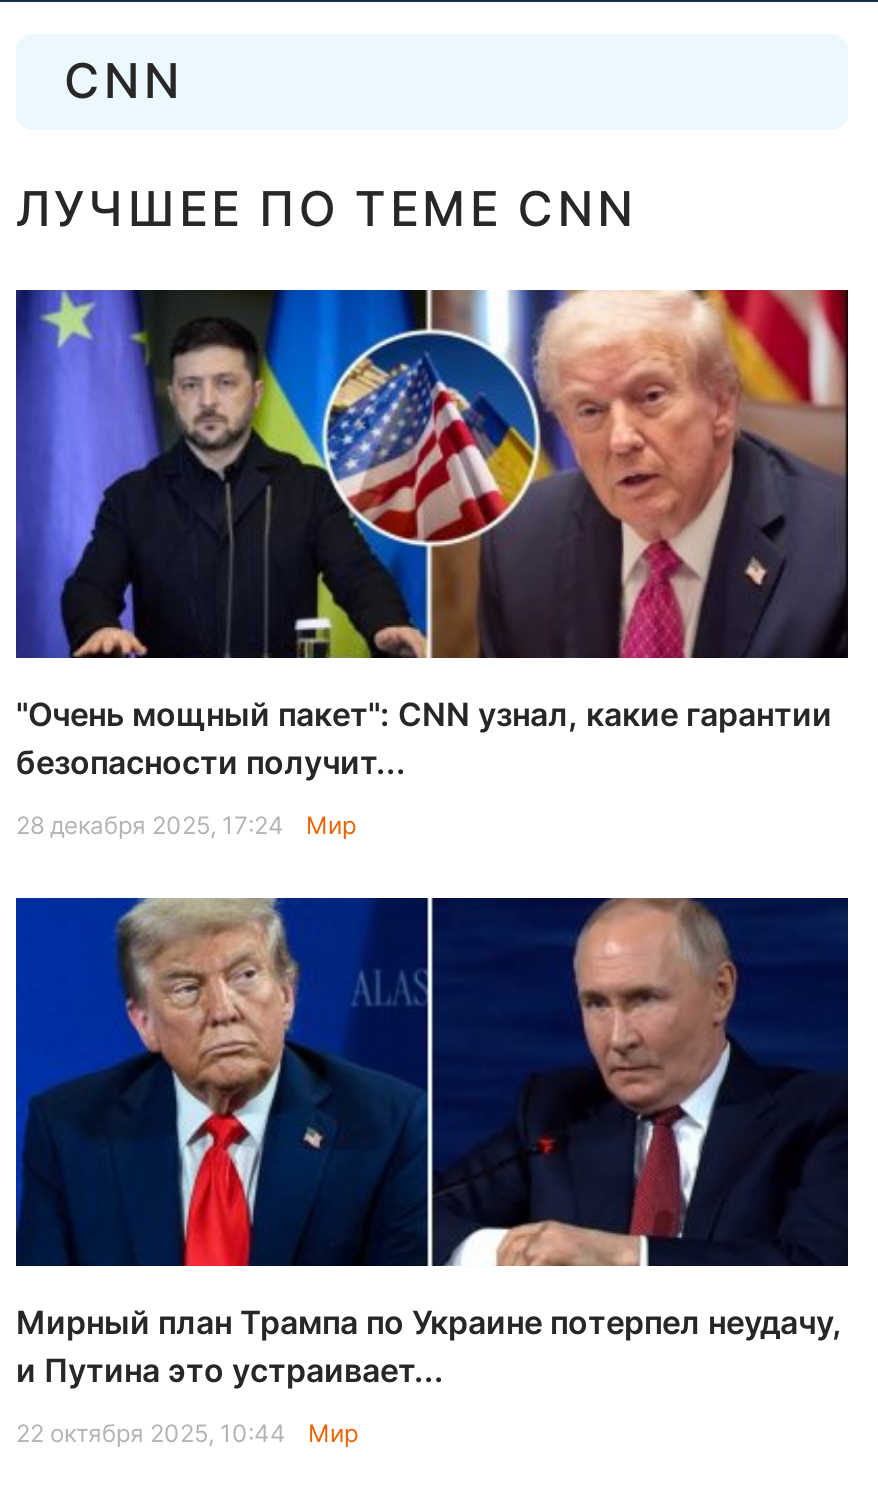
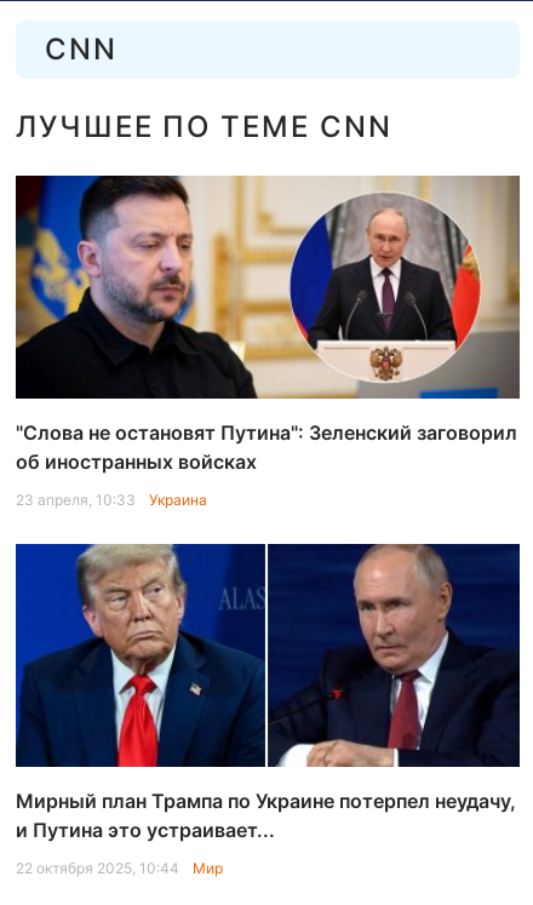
- [image]
- "Очень мощный пакет": CNN узнал, какие гарантии
- безопасности получит...
+ [image]
+ "Слова не остановят Путина": Зеленский заговорил
+ об иностранных войсках

- 28 декабря 2025, 17:24 Мир
+ 23 апреля, 10:33 Украина
